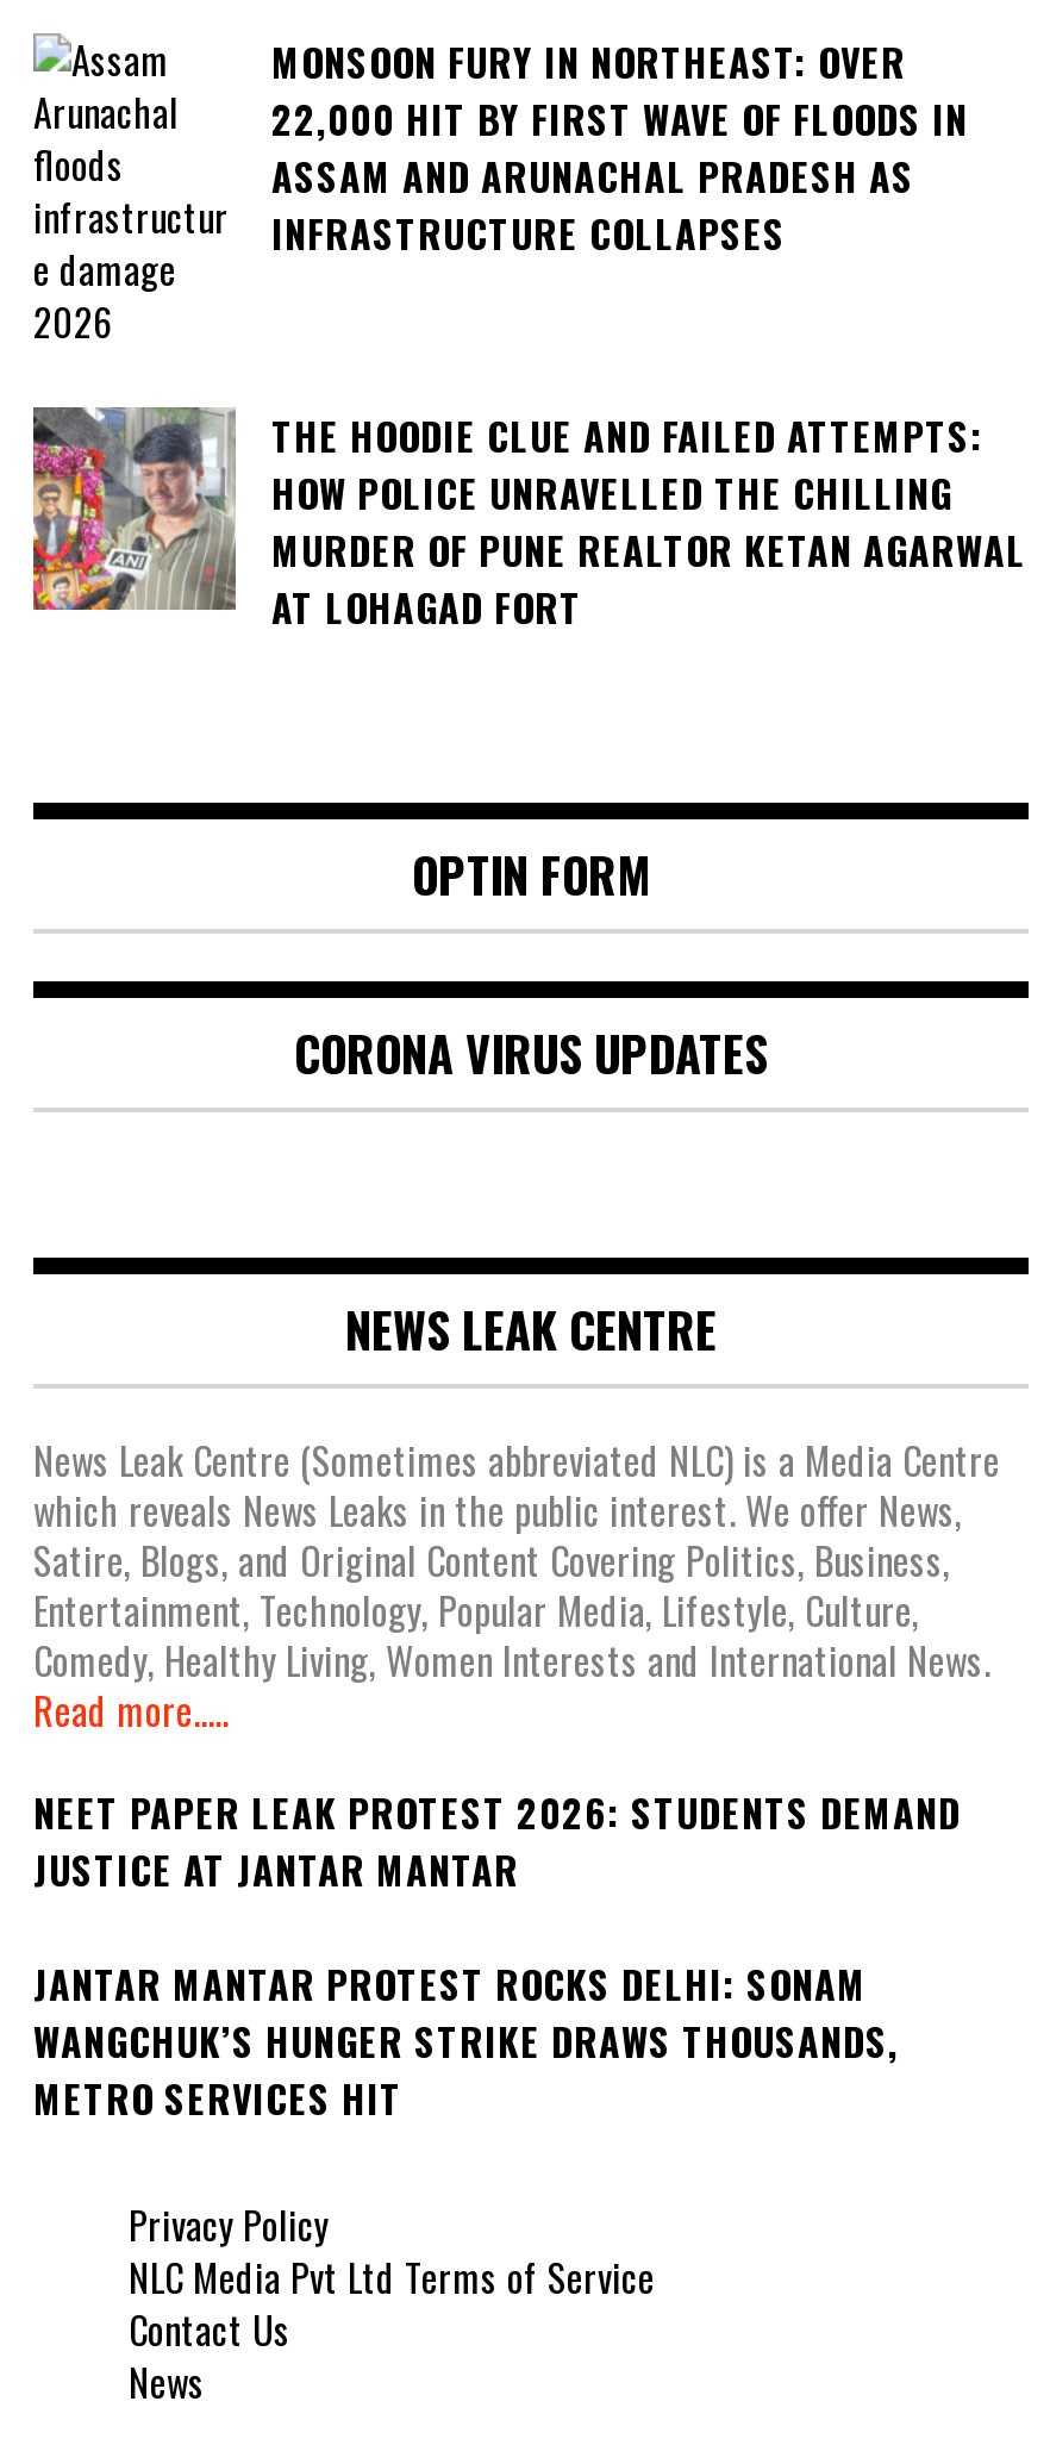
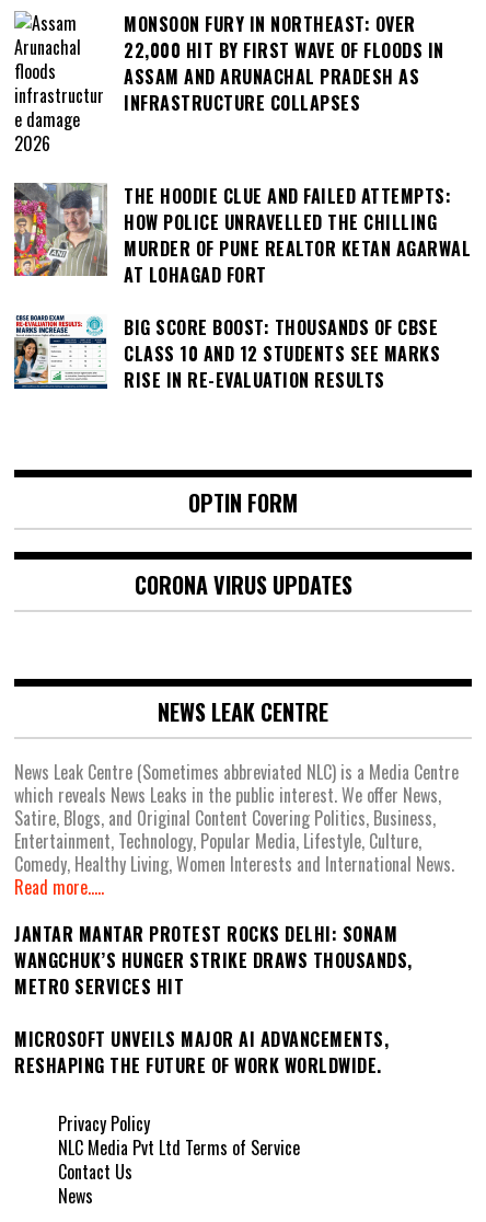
+ [image]
+ BIG SCORE BOOST: THOUSANDS OF CBSE
+ CLASS 10 AND 12 STUDENTS SEE MARKS
+ RISE IN RE-EVALUATION RESULTS

- NEET PAPER LEAK PROTEST 2026: STUDENTS DEMAND
- JUSTICE AT JANTAR MANTAR

+ MICROSOFT UNVEILS MAJOR AI ADVANCEMENTS,
+ RESHAPING THE FUTURE OF WORK WORLDWIDE.
